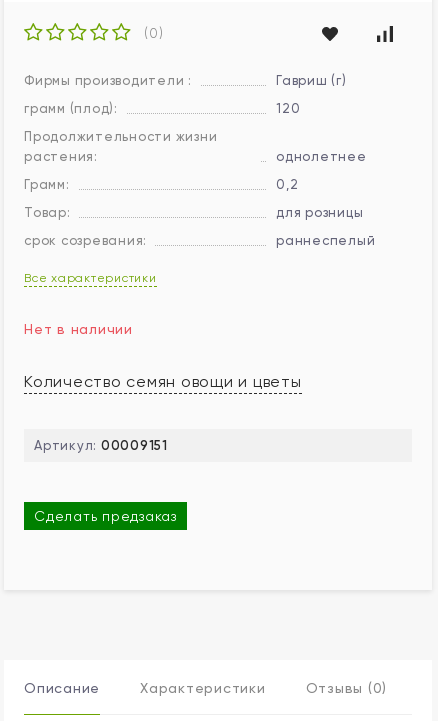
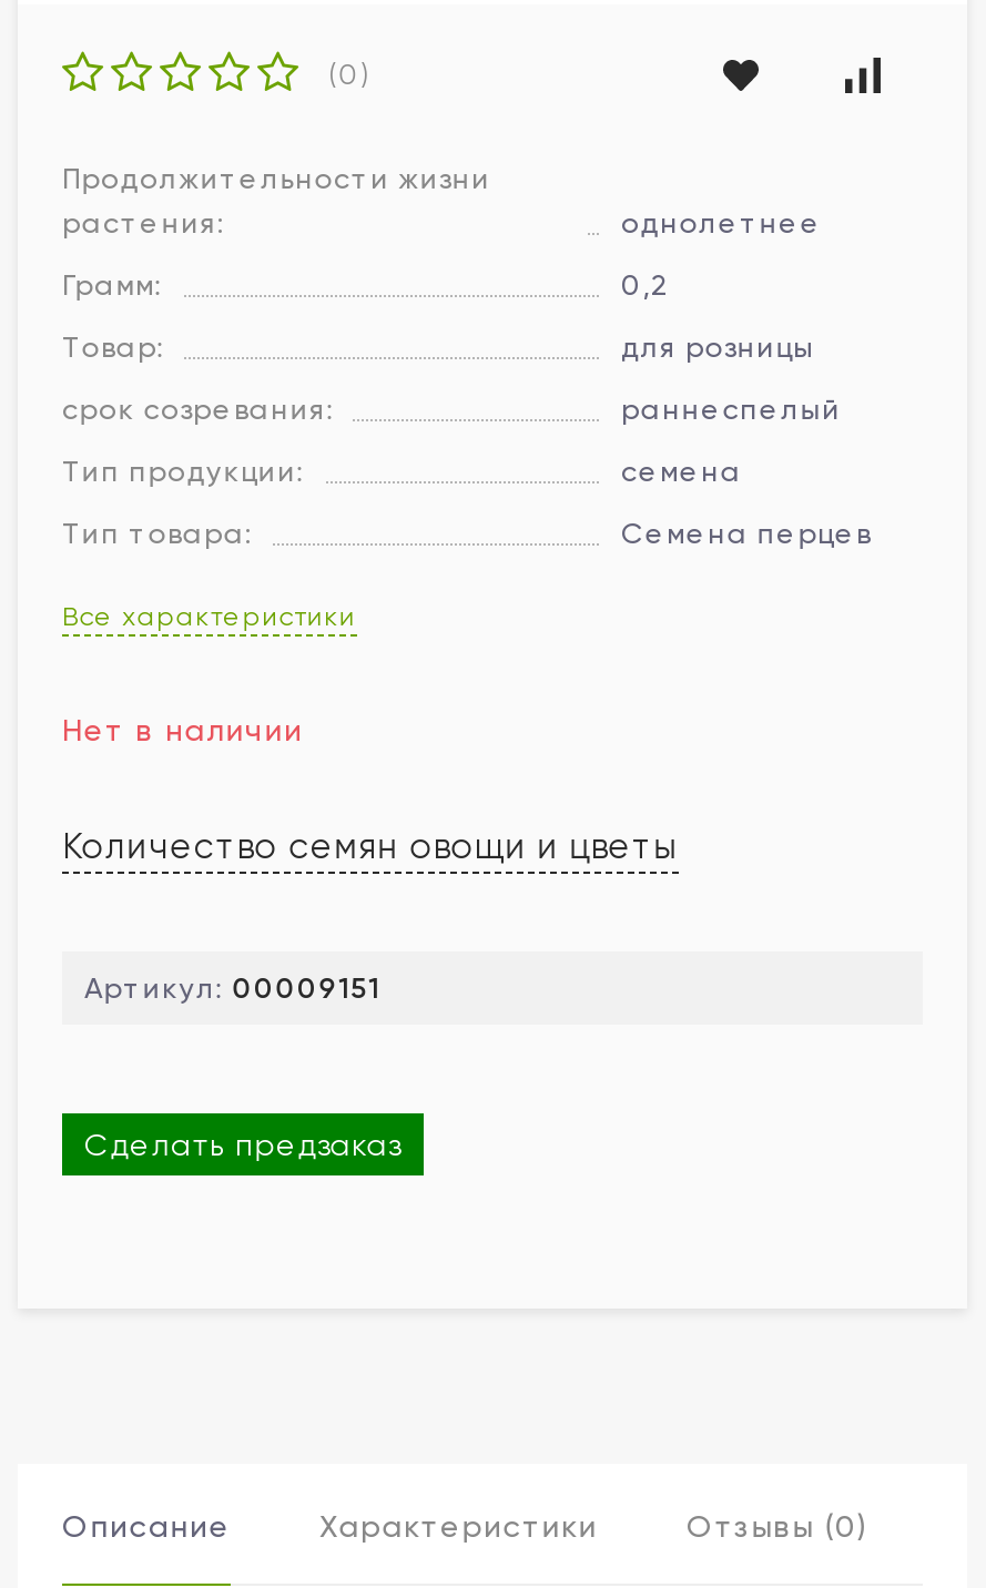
- Фирмы производители :
- Гавриш (г)
- грамм (плод):
- 120

moved up: Продолжительности жизни | растения: | однолетнее | ... | срок созревания: | раннеспелый

+ Тип продукции:
+ семена
+ Тип товара:
+ Семена перцев
